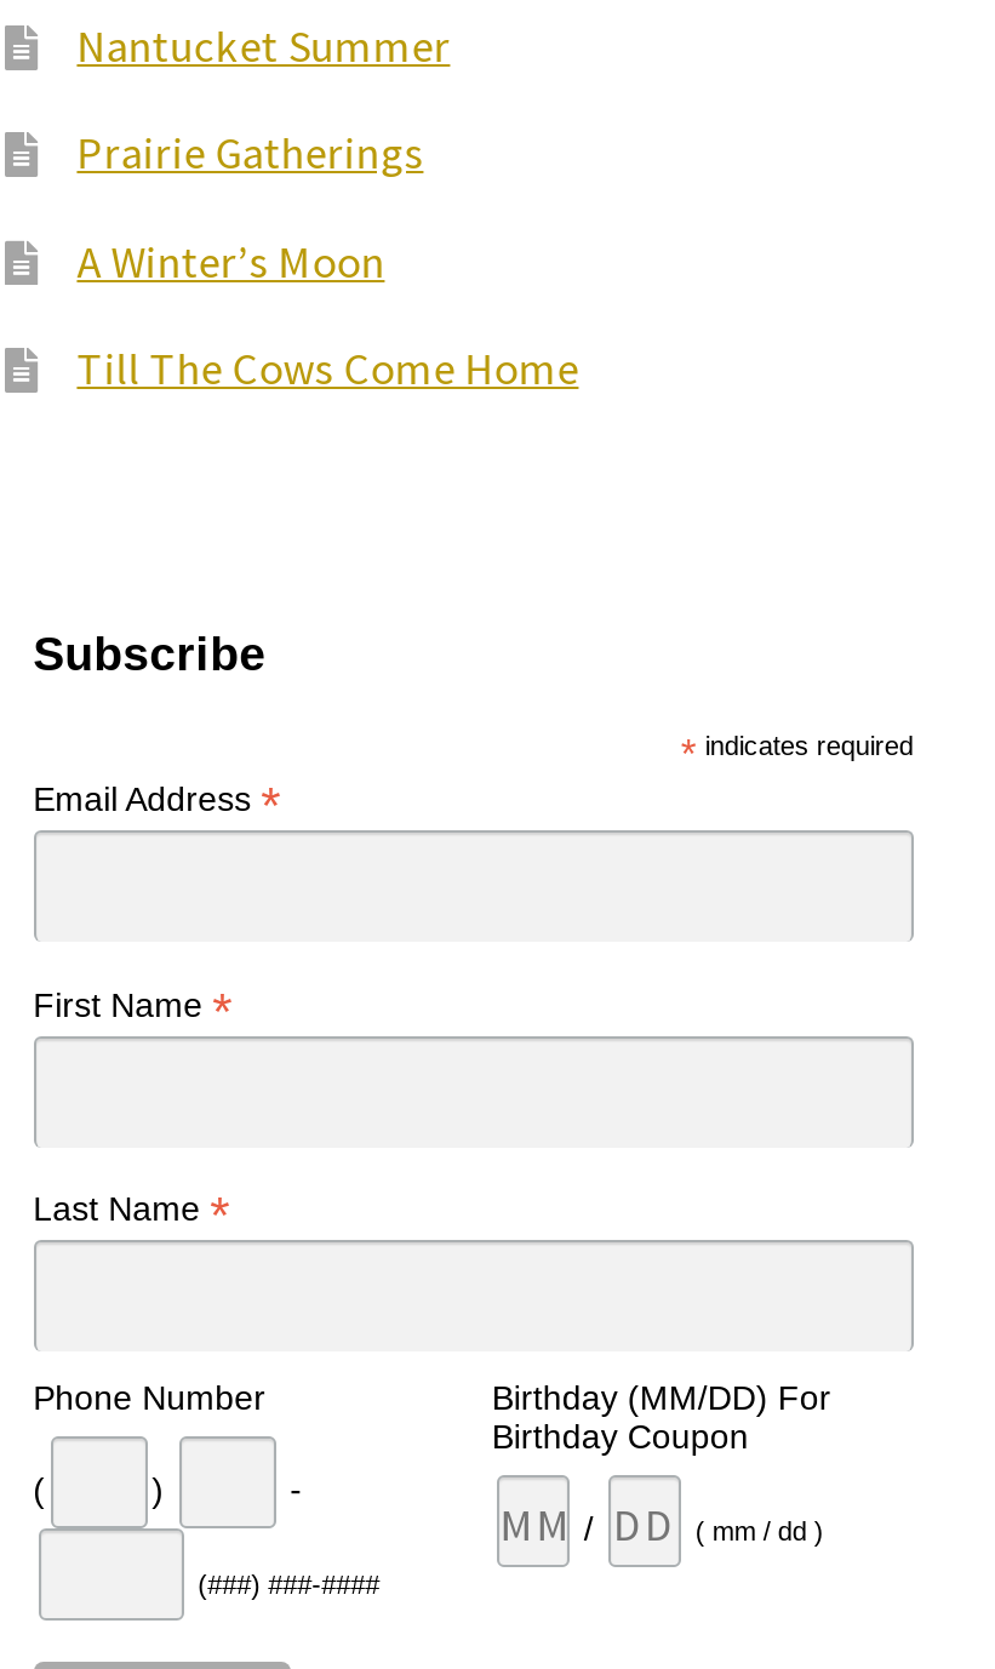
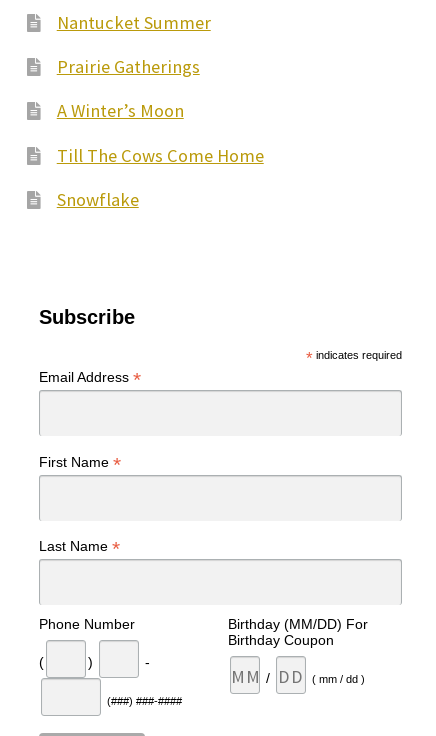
+ Snowflake
